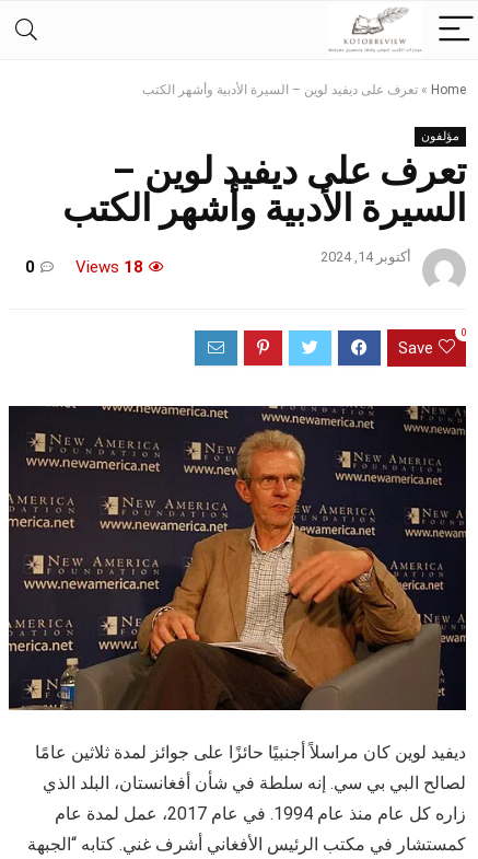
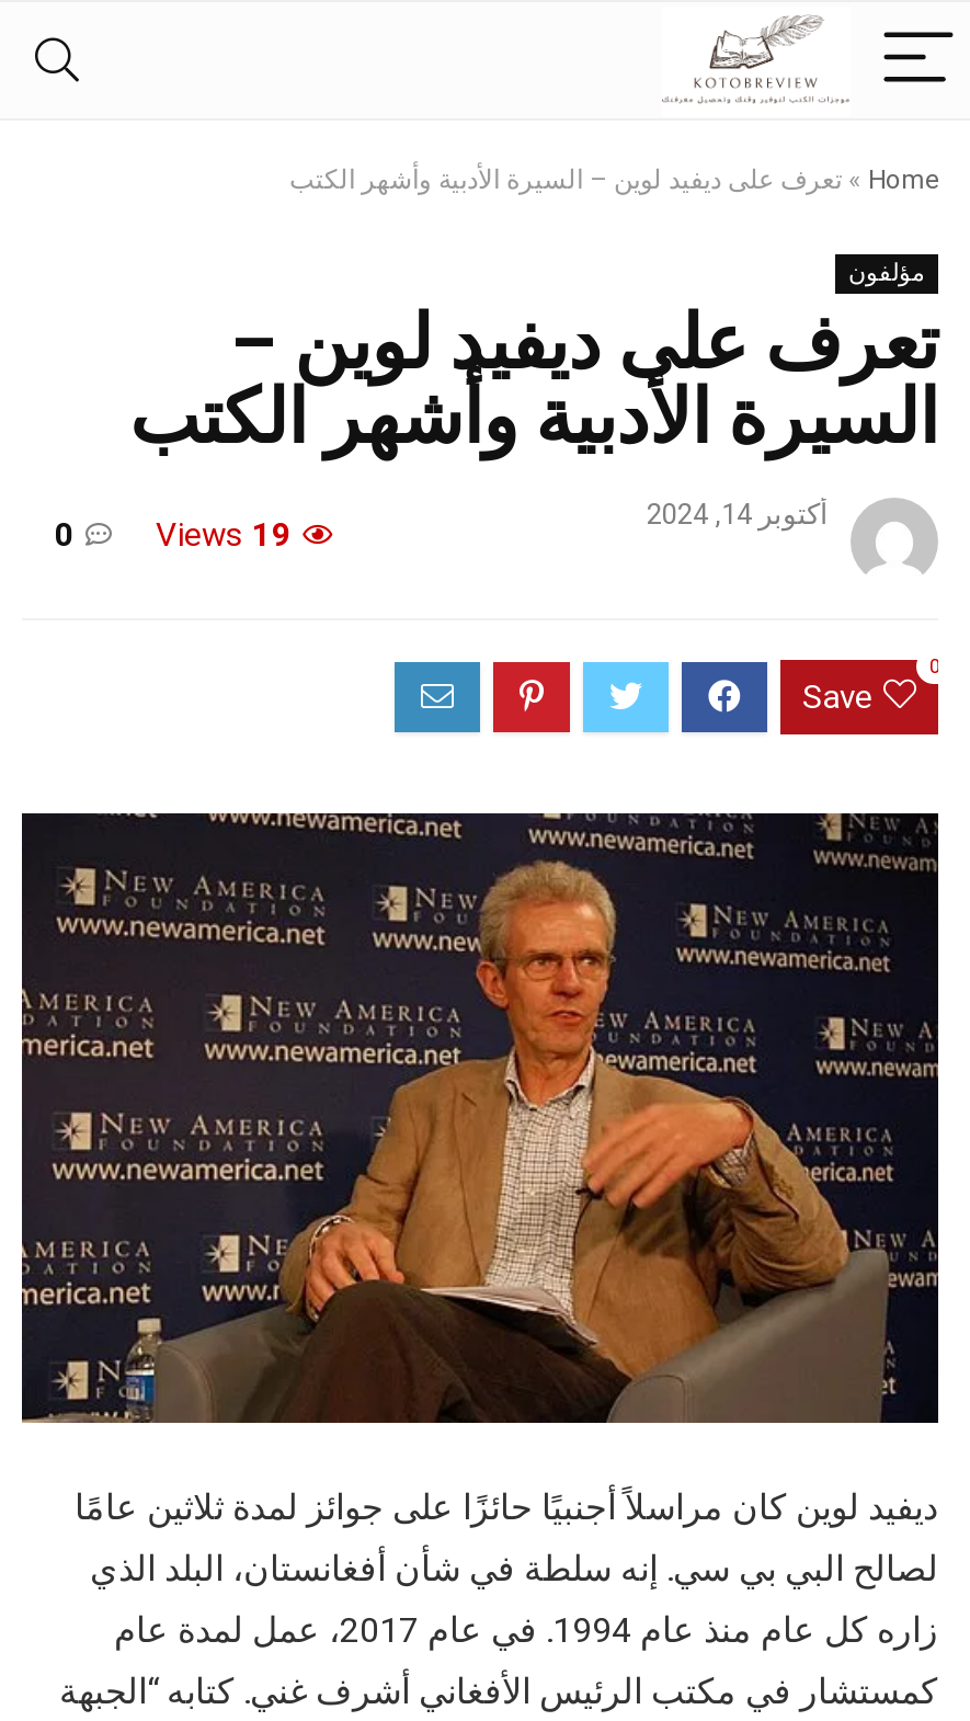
- 18
+ 19
